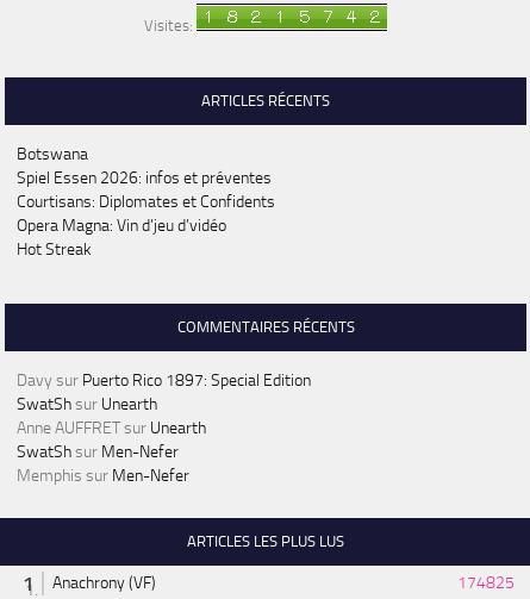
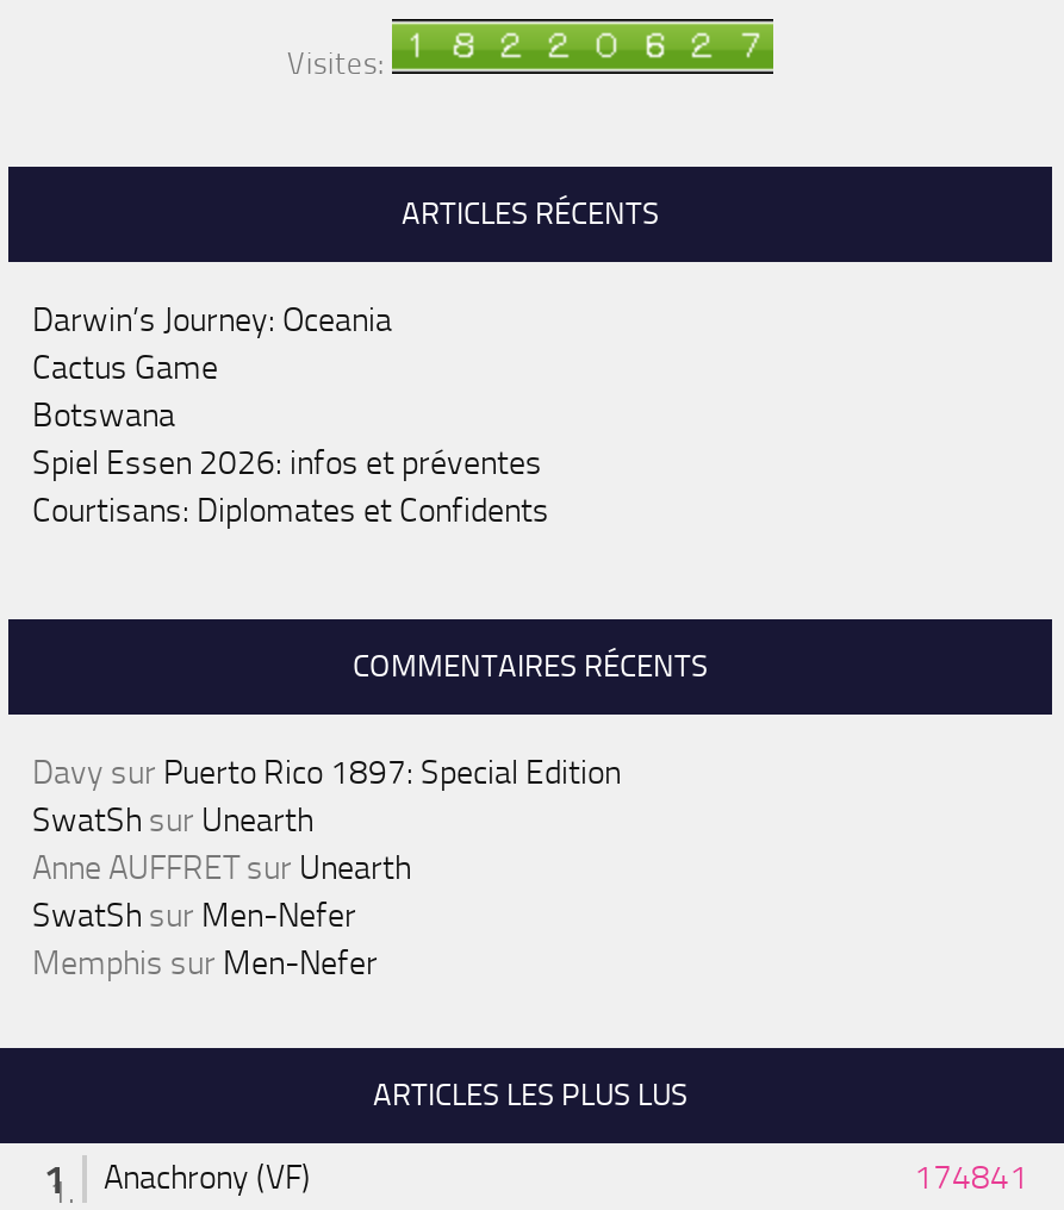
+ Darwin’s Journey: Oceania
+ Cactus Game

moved down: Botswana | Spiel Essen 2026: infos et préventes | Courtisans: Diplomates et Confidents

- Opera Magna: Vin d’jeu d’vidéo
- Hot Streak

- 174825
+ 174841
